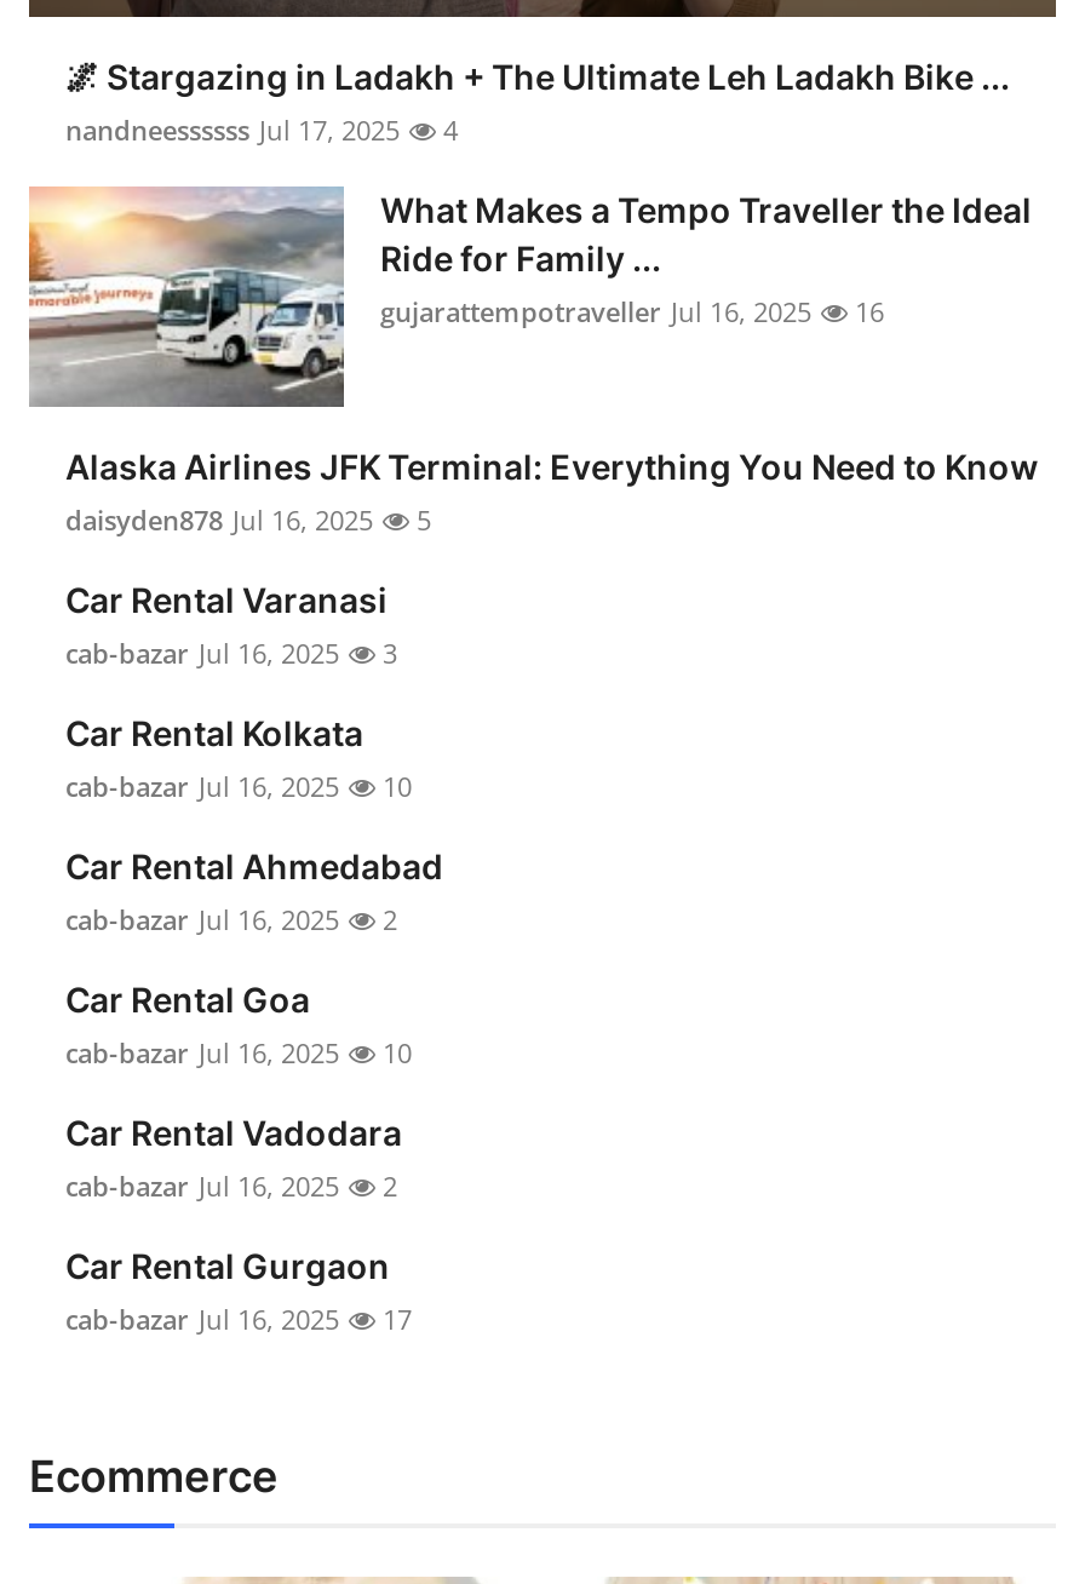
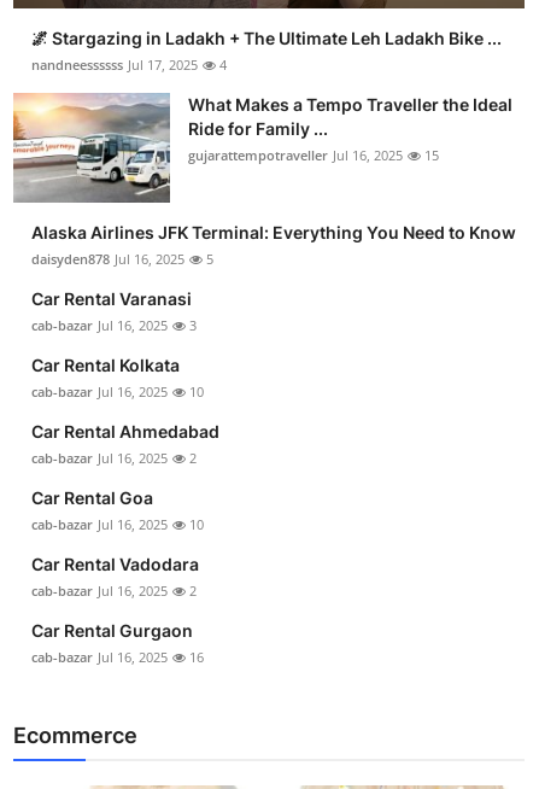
- gujarattempotraveller Jul 16, 2025 16
+ gujarattempotraveller Jul 16, 2025 15

- cab-bazar Jul 16, 2025 17
+ cab-bazar Jul 16, 2025 16
